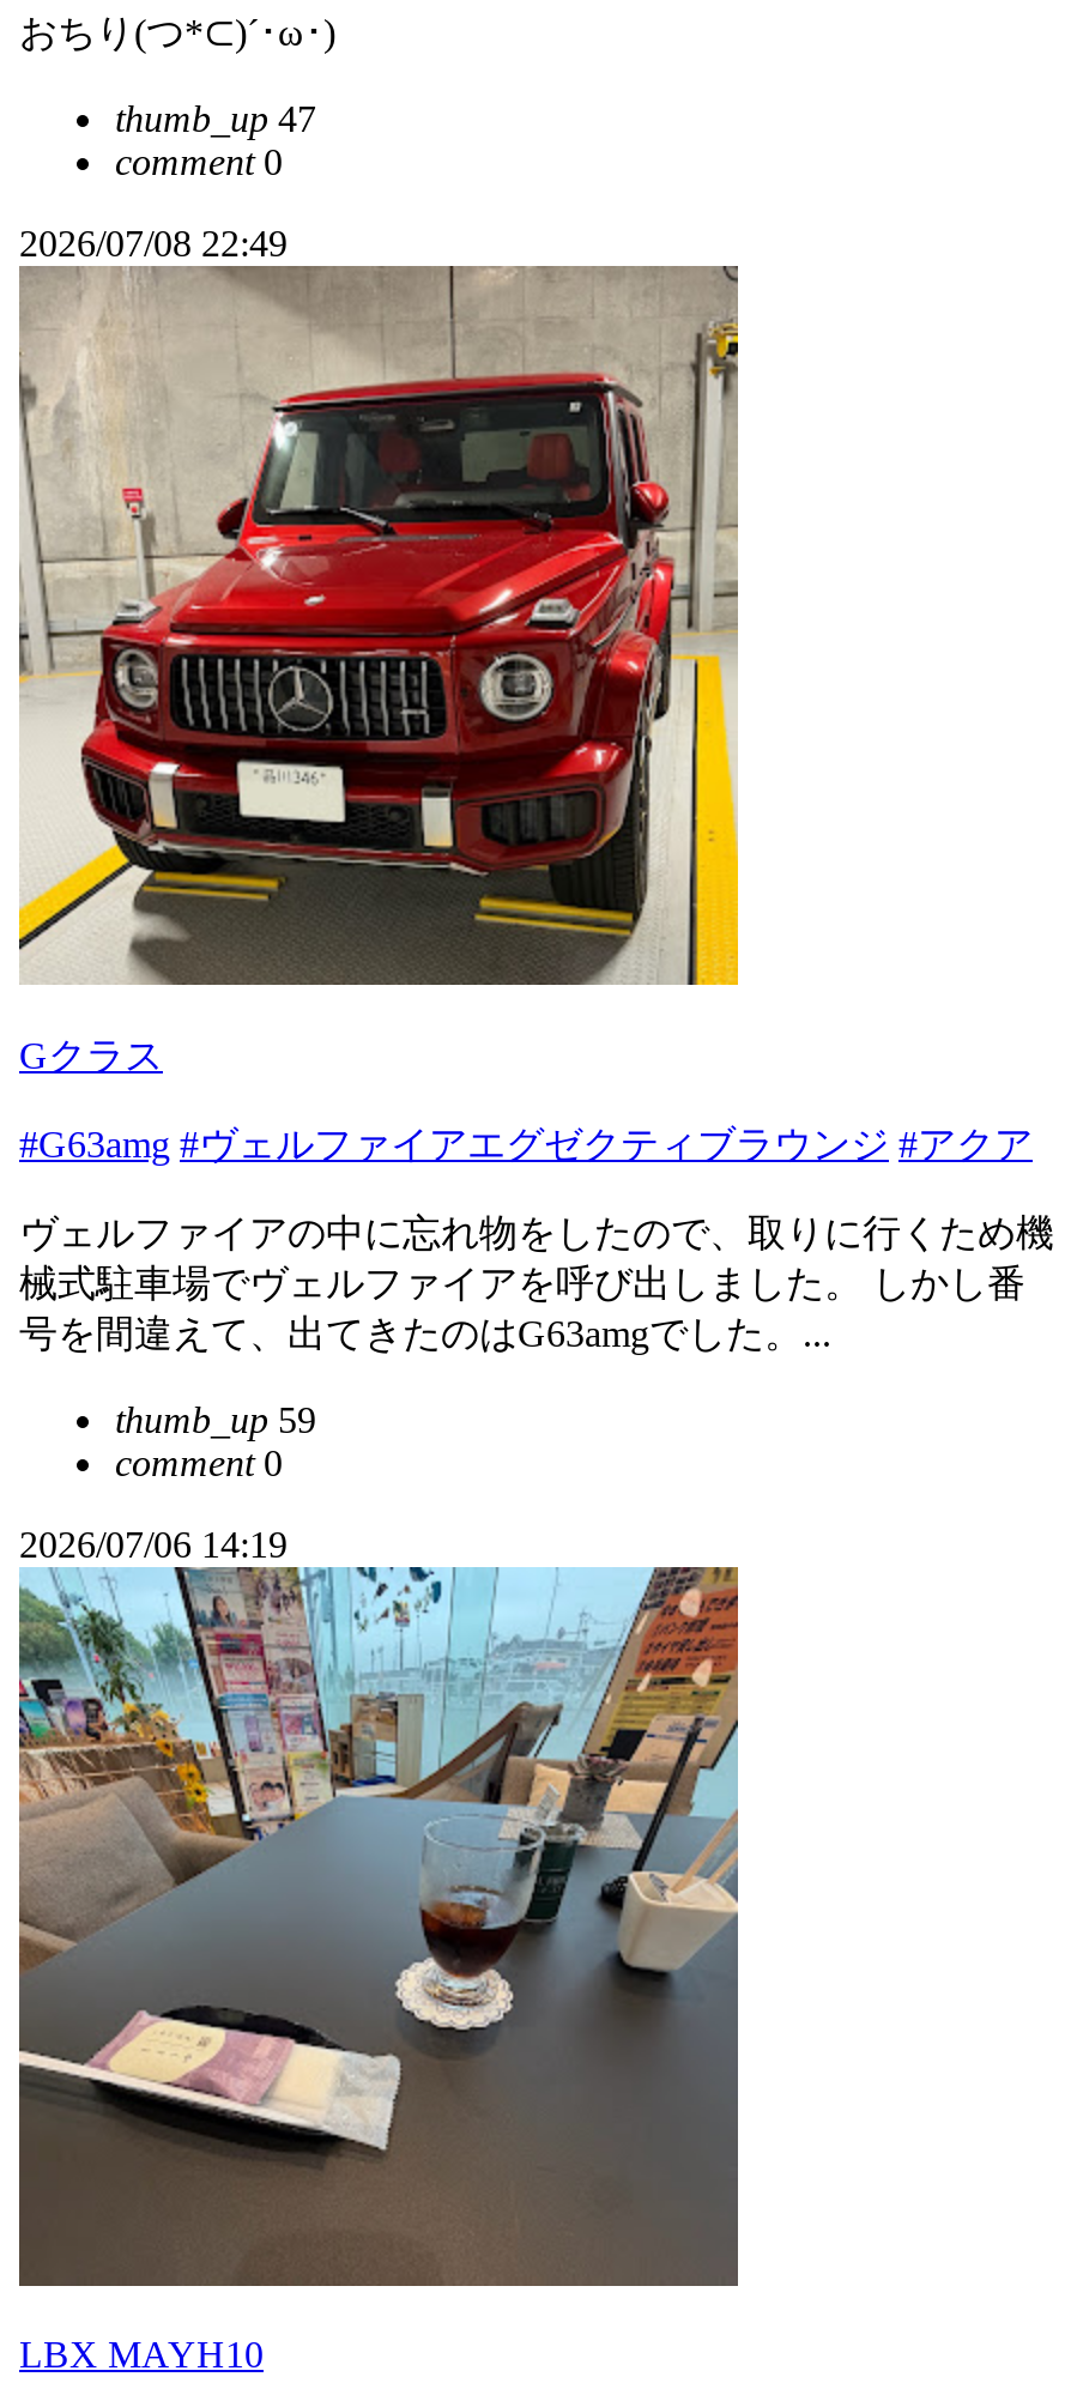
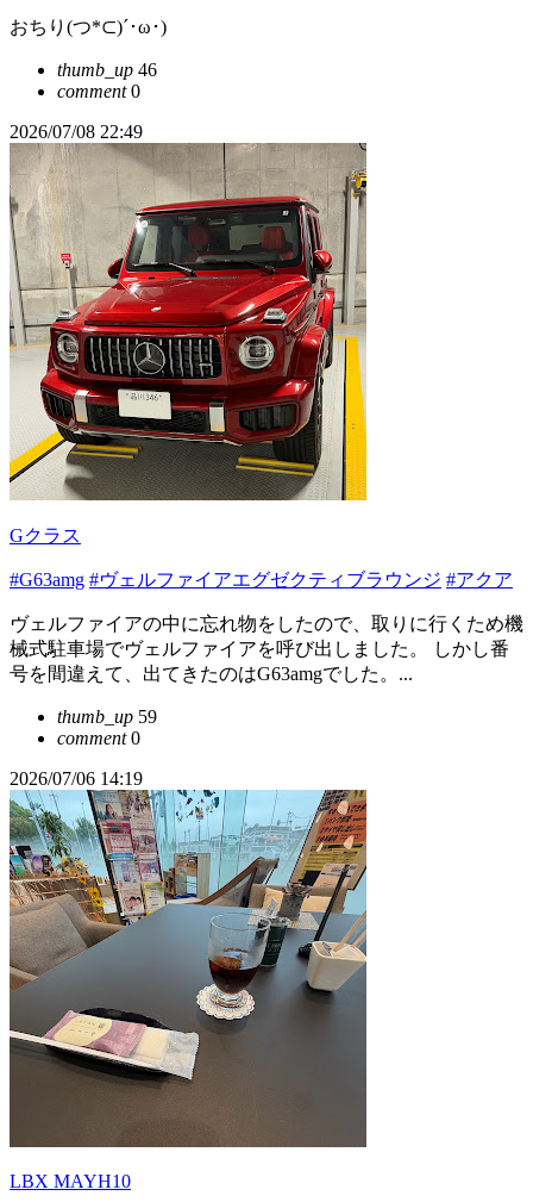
- thumb_up 47
+ thumb_up 46
